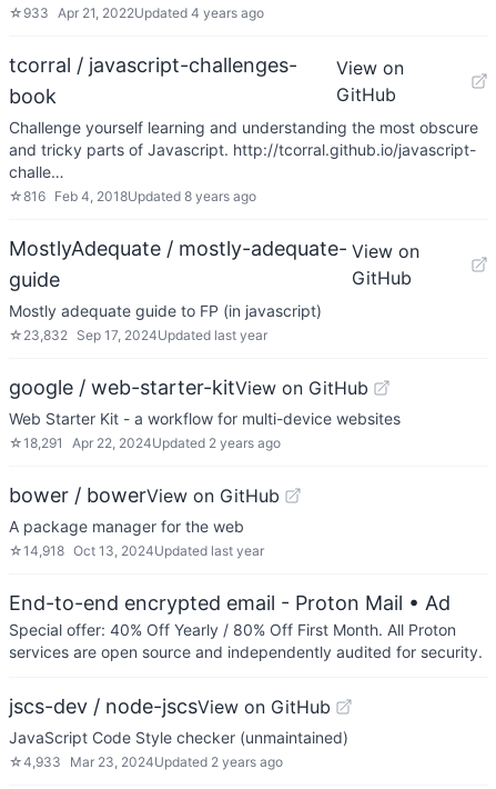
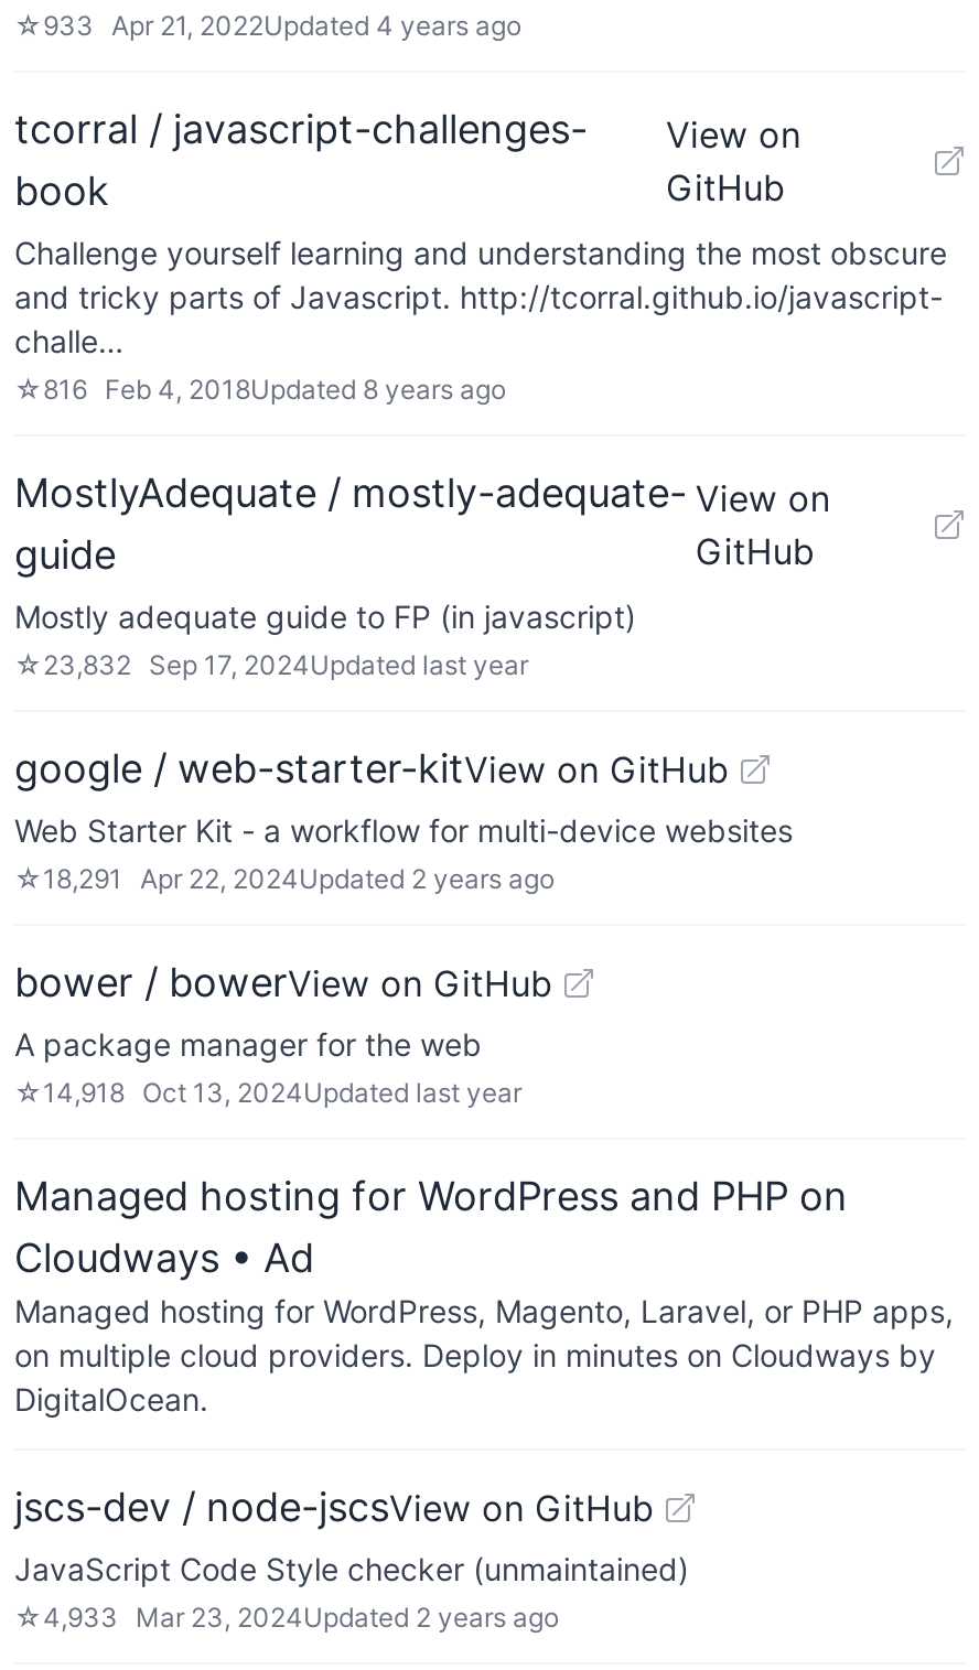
- End-to-end encrypted email - Proton Mail • Ad
- Special offer: 40% Off Yearly / 80% Off First Month. All Proton
- services are open source and independently audited for security.
+ Managed hosting for WordPress and PHP on
+ Cloudways • Ad
+ Managed hosting for WordPress, Magento, Laravel, or PHP apps,
+ on multiple cloud providers. Deploy in minutes on Cloudways by
+ DigitalOcean.
